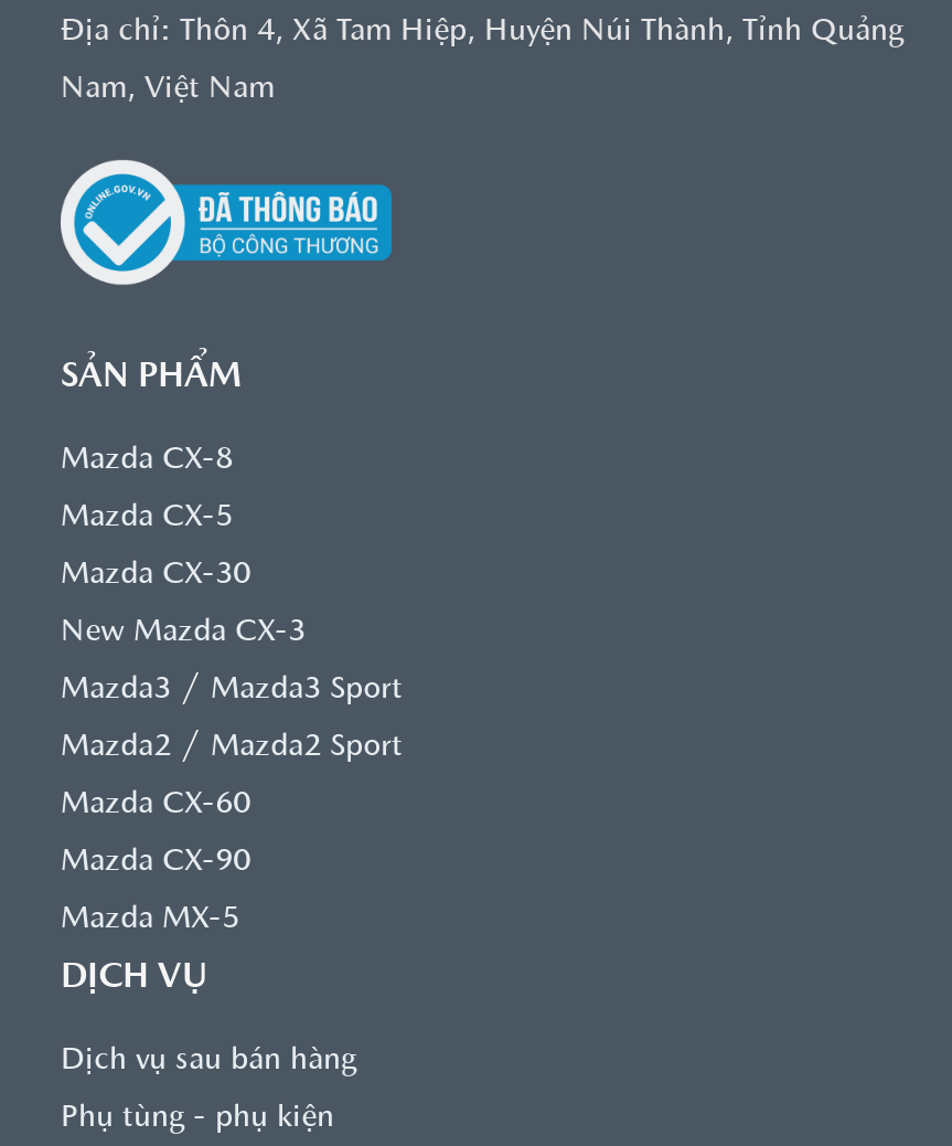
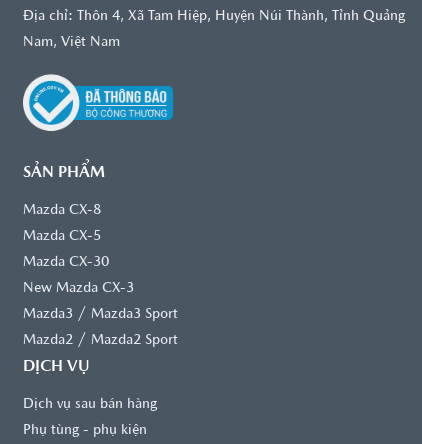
- Mazda CX-60
- Mazda CX-90
- Mazda MX-5
